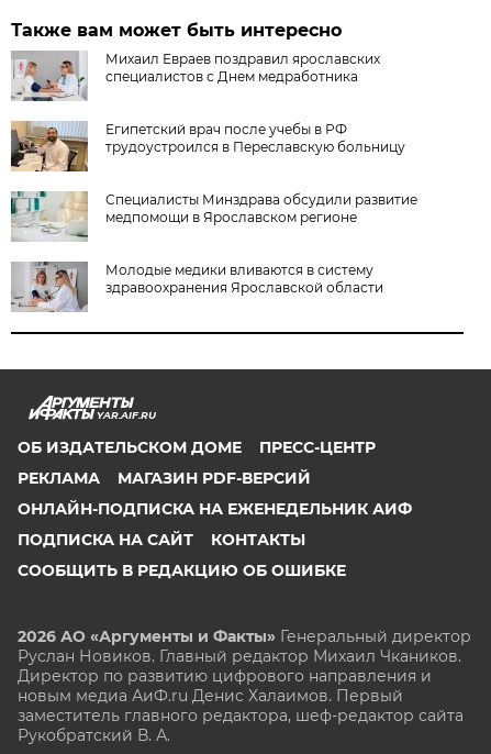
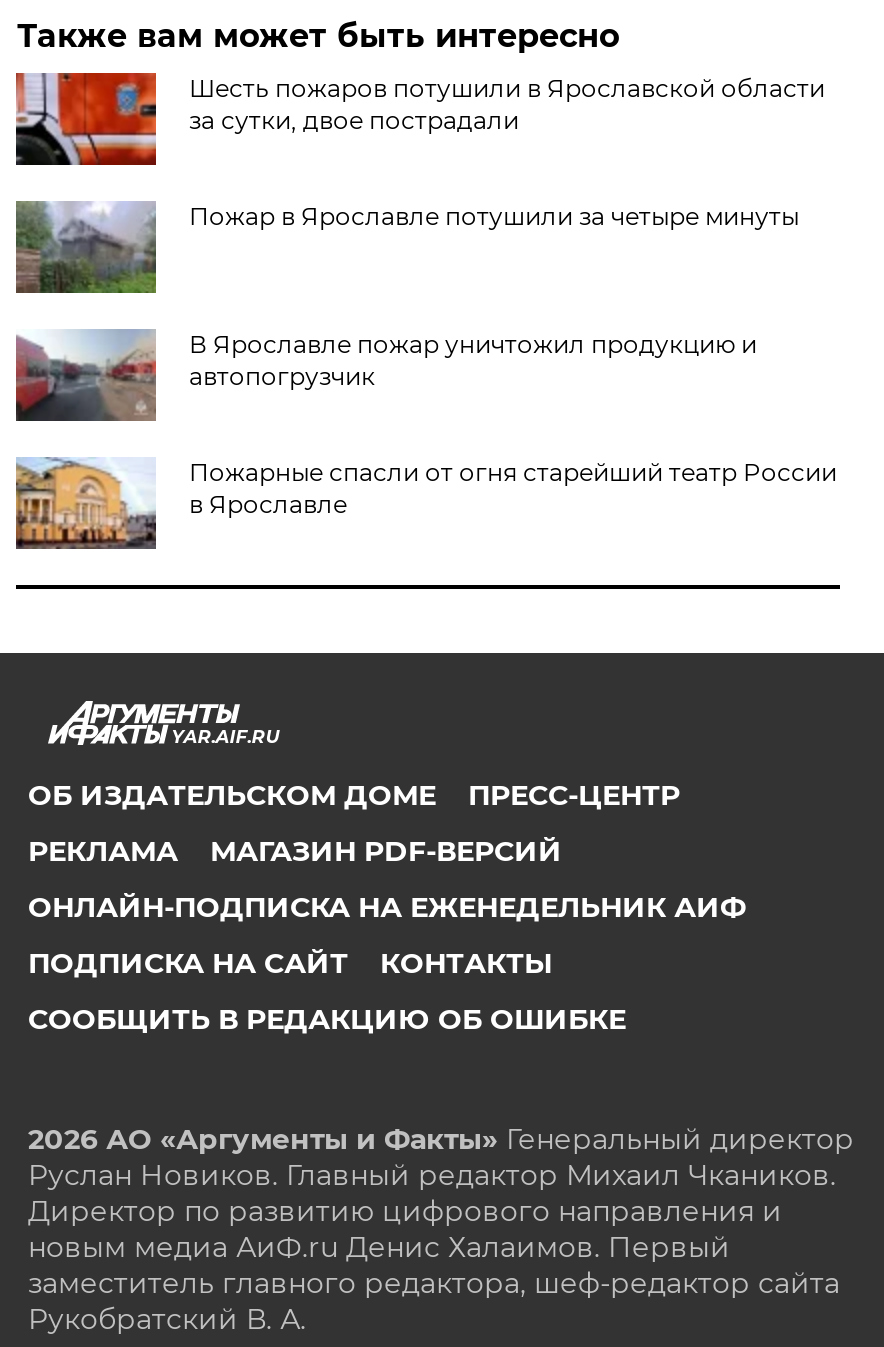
- [image]
- Михаил Евраев поздравил ярославских
- специалистов с Днем медработника
+ [image]
+ Шесть пожаров потушили в Ярославской области
+ за сутки, двое пострадали

- [image]
- Египетский врач после учебы в РФ
- трудоустроился в Переславскую больницу
+ [image]
+ Пожар в Ярославле потушили за четыре минуты

- [image]
- Специалисты Минздрава обсудили развитие
- медпомощи в Ярославском регионе
+ [image]
+ В Ярославле пожар уничтожил продукцию и
+ автопогрузчик

- [image]
- Молодые медики вливаются в систему
- здравоохранения Ярославской области
+ [image]
+ Пожарные спасли от огня старейший театр России
+ в Ярославле
